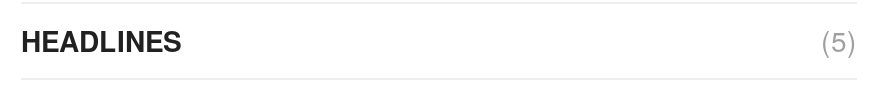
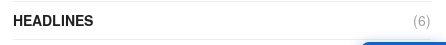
- (5)
+ (6)
